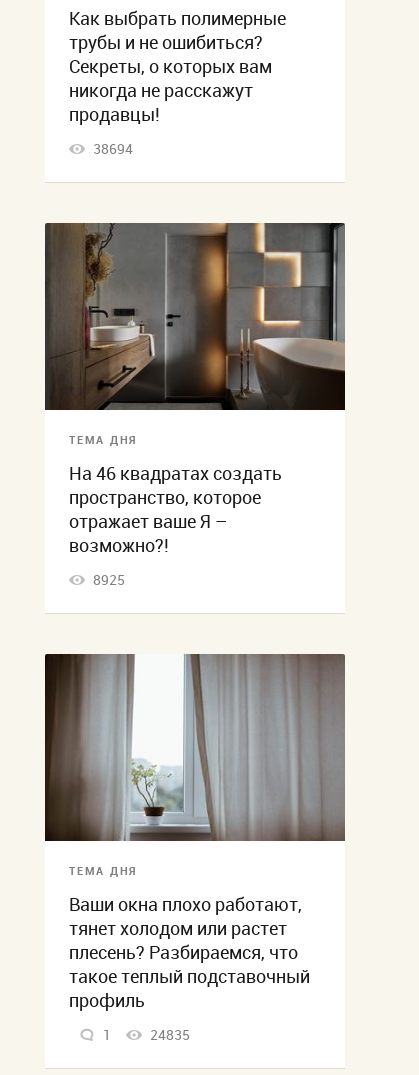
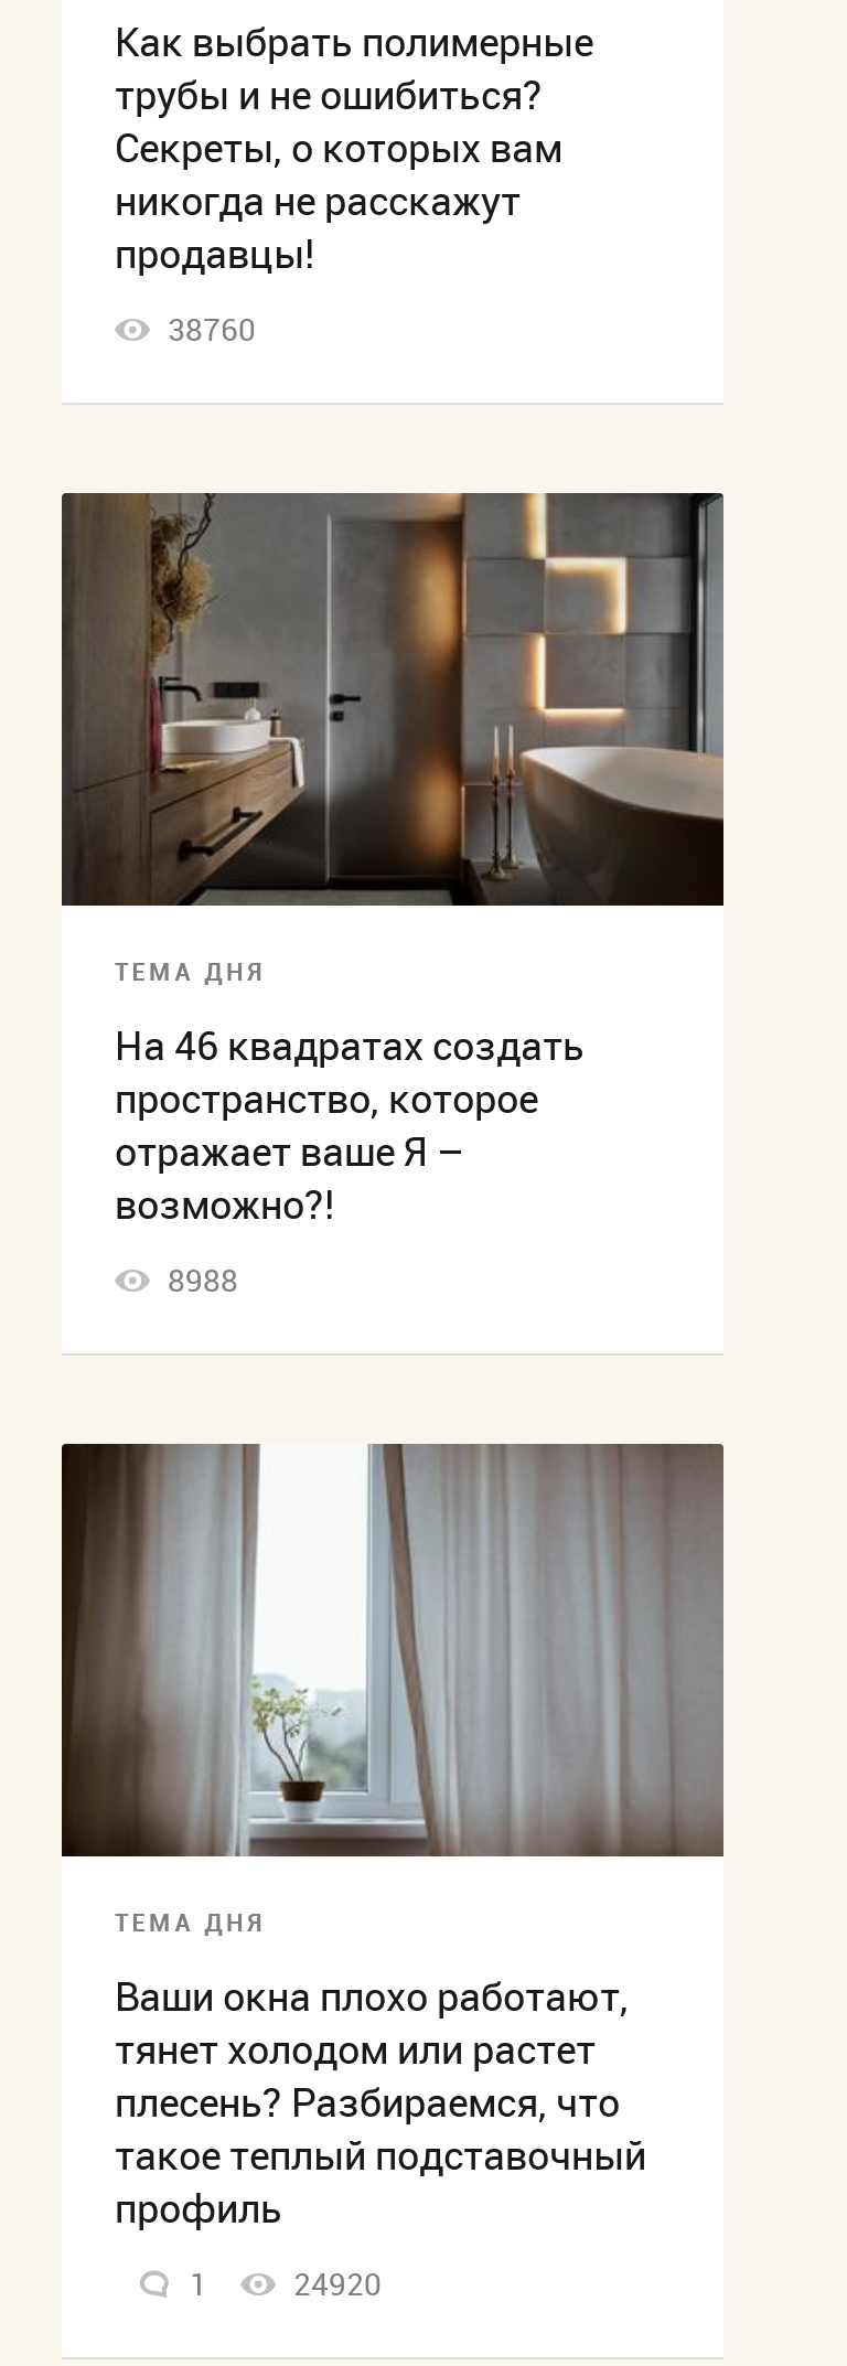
- 38694
+ 38760

- 8925
+ 8988

- 24835
+ 24920
